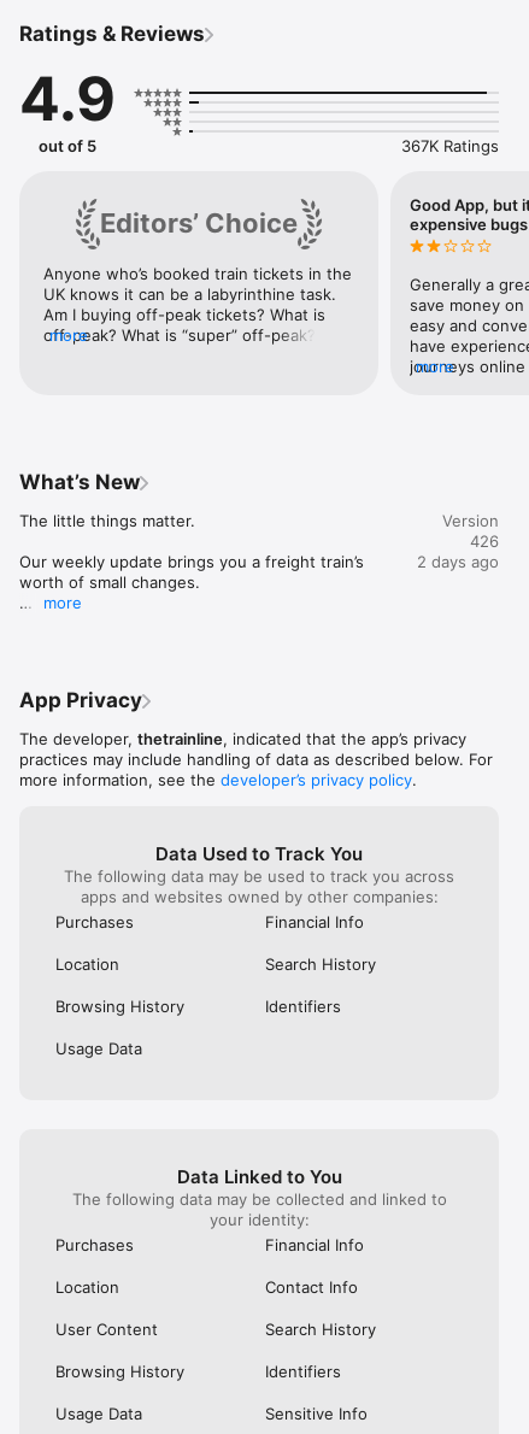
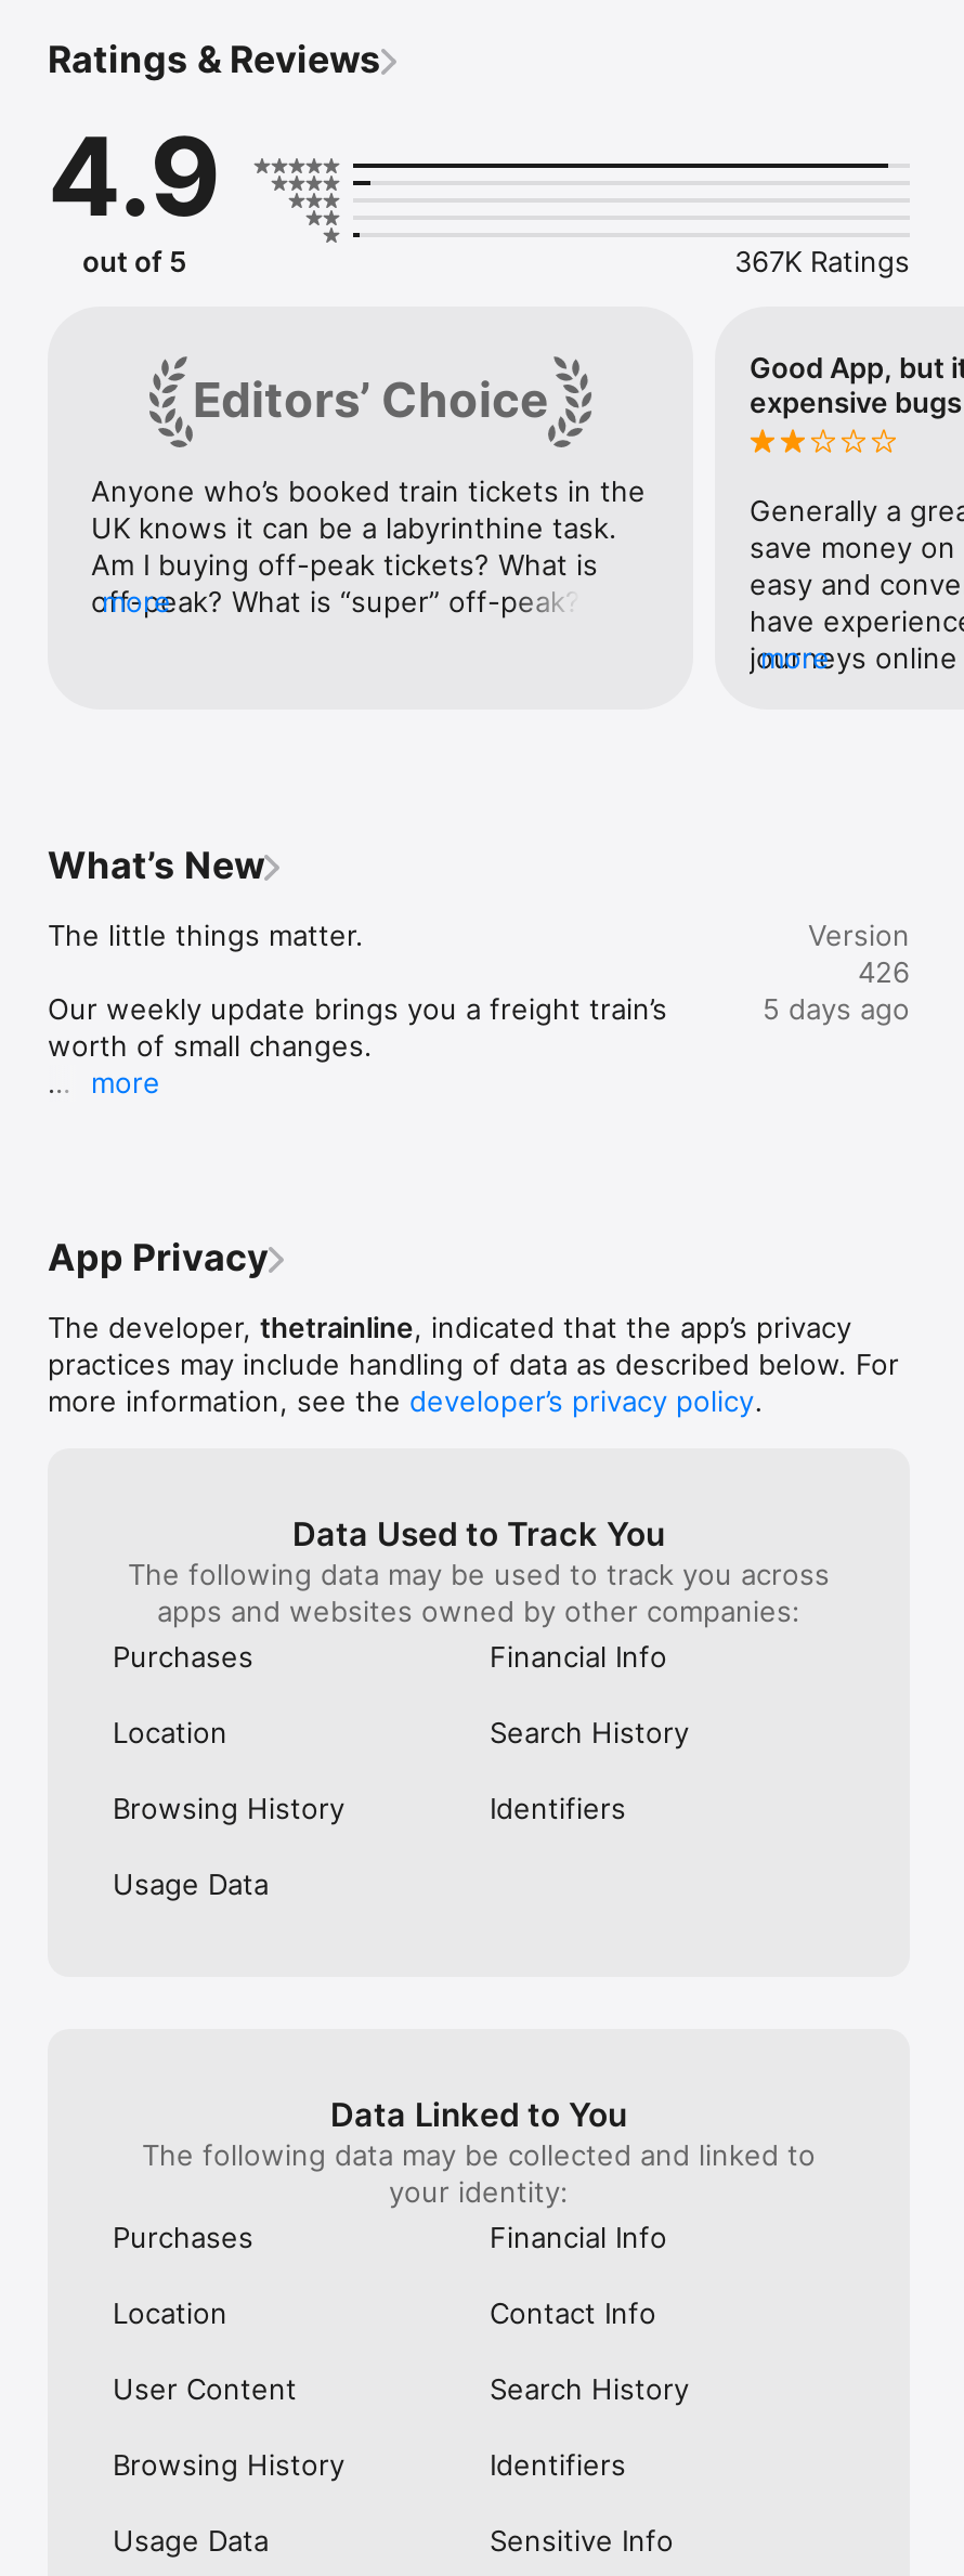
- 2 days ago
+ 5 days ago
